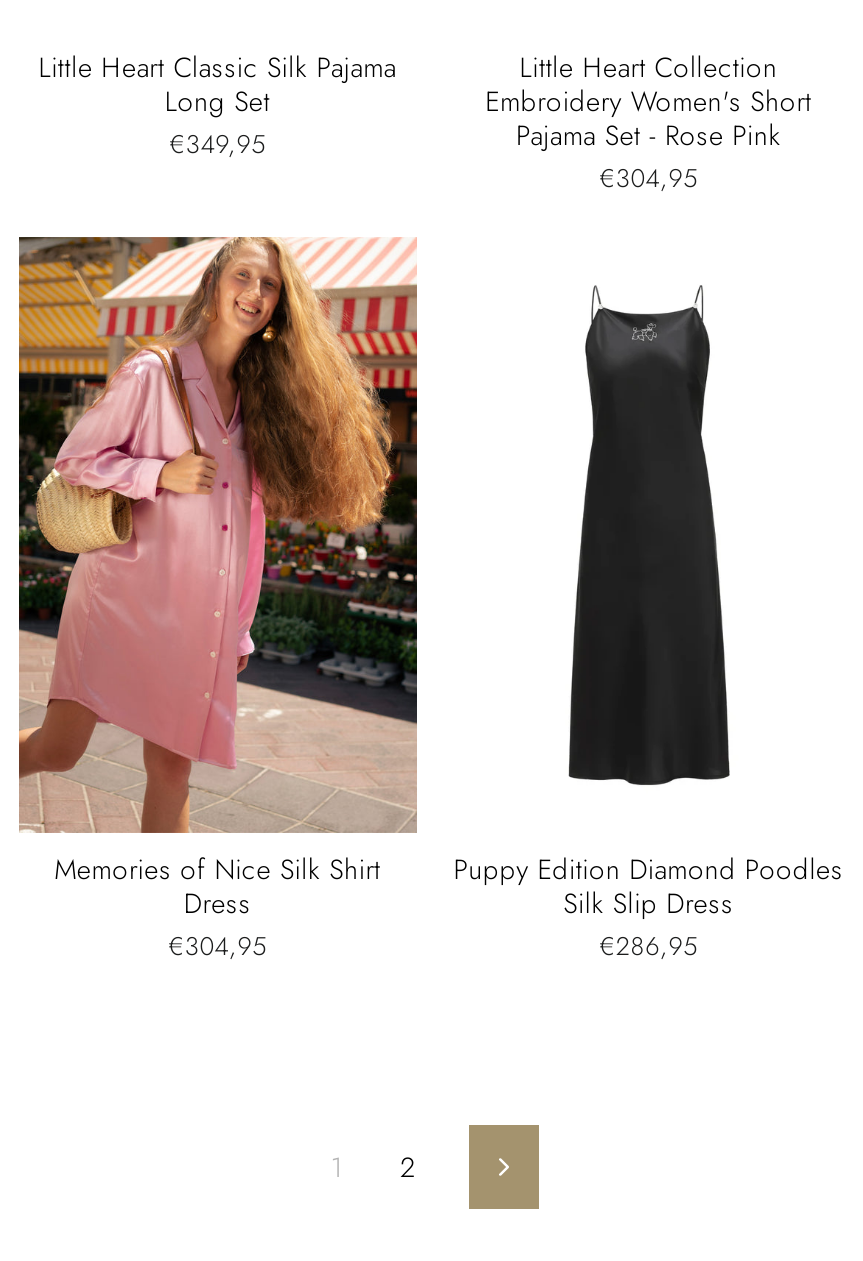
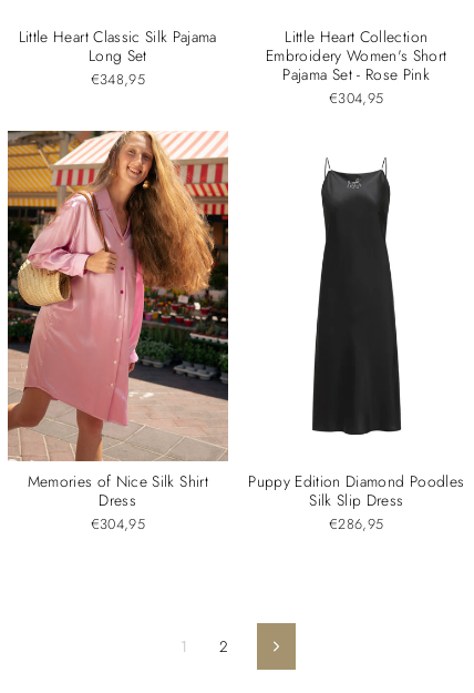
- €349,95
+ €348,95
